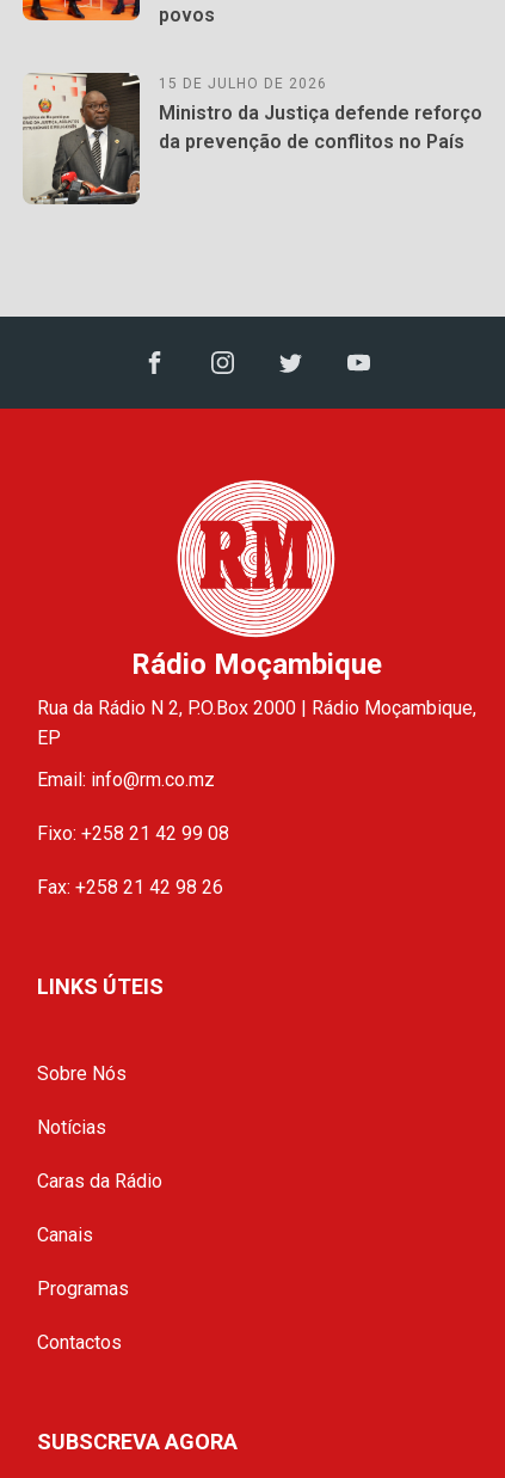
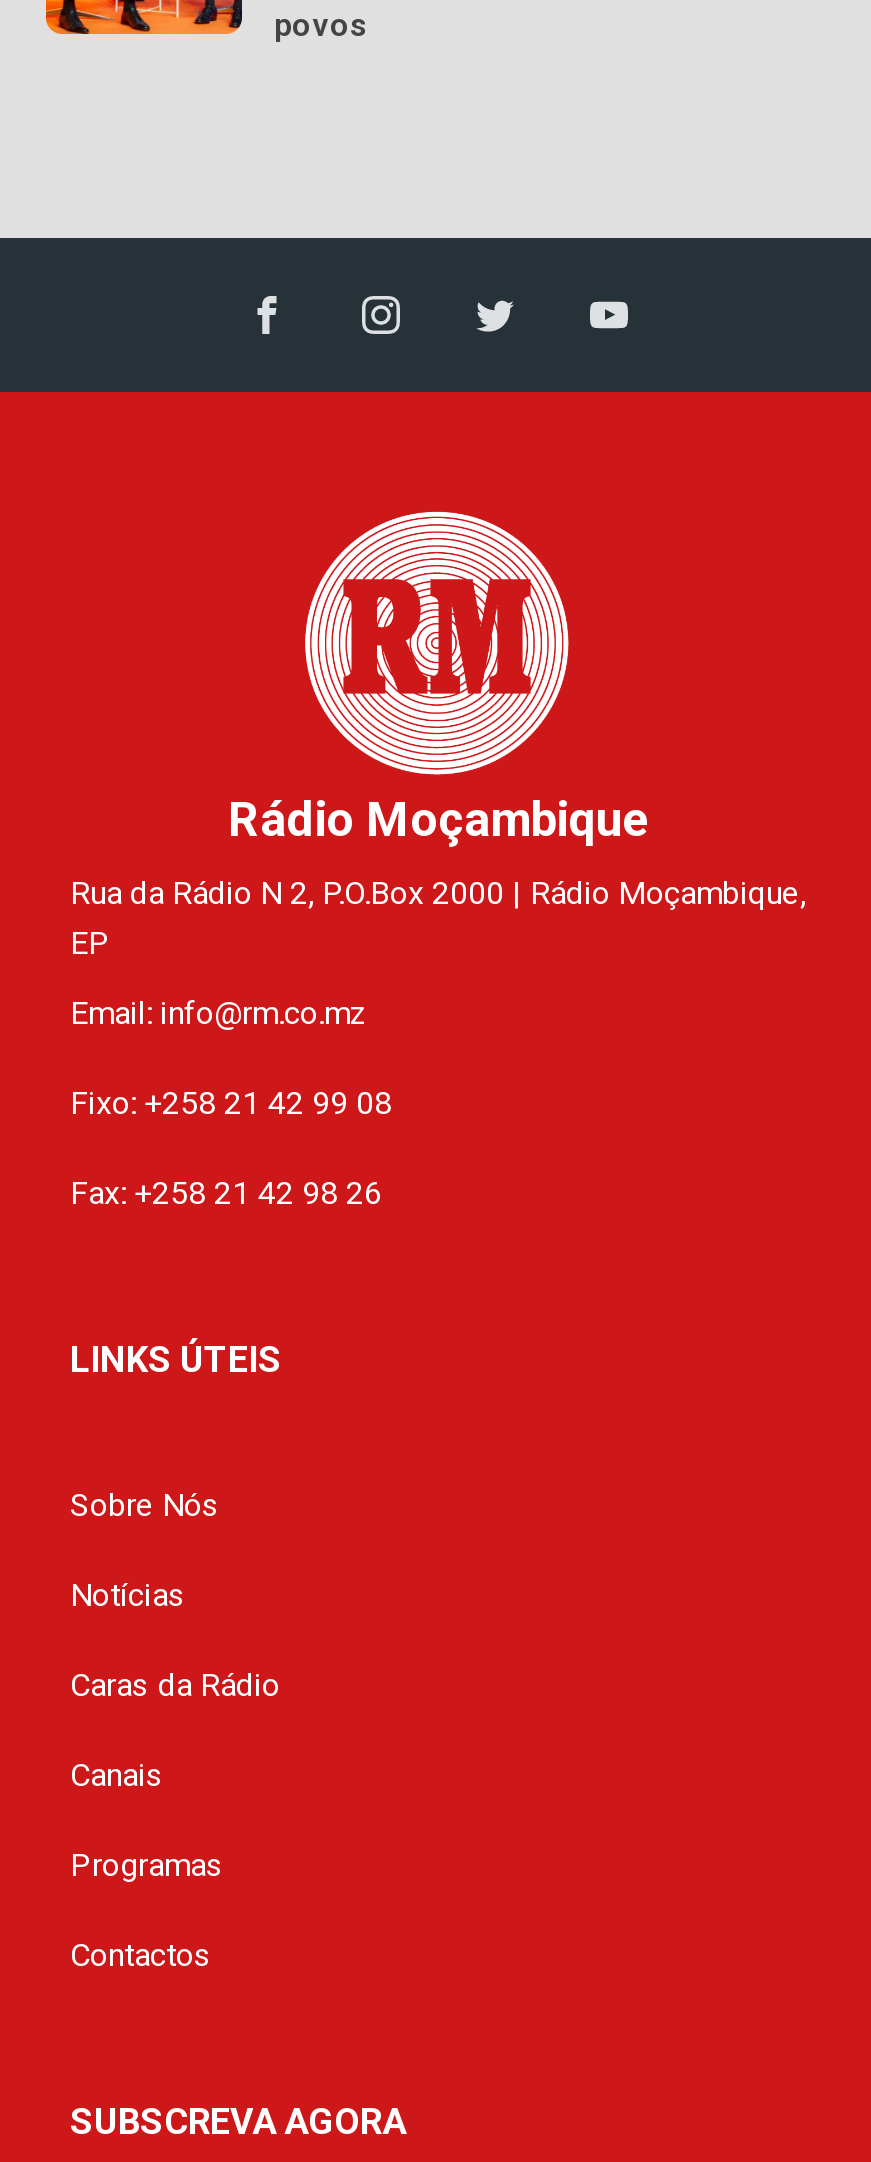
- [image]
- 15 DE JULHO DE 2026
- Ministro da Justiça defende reforço
- da prevenção de conflitos no País
